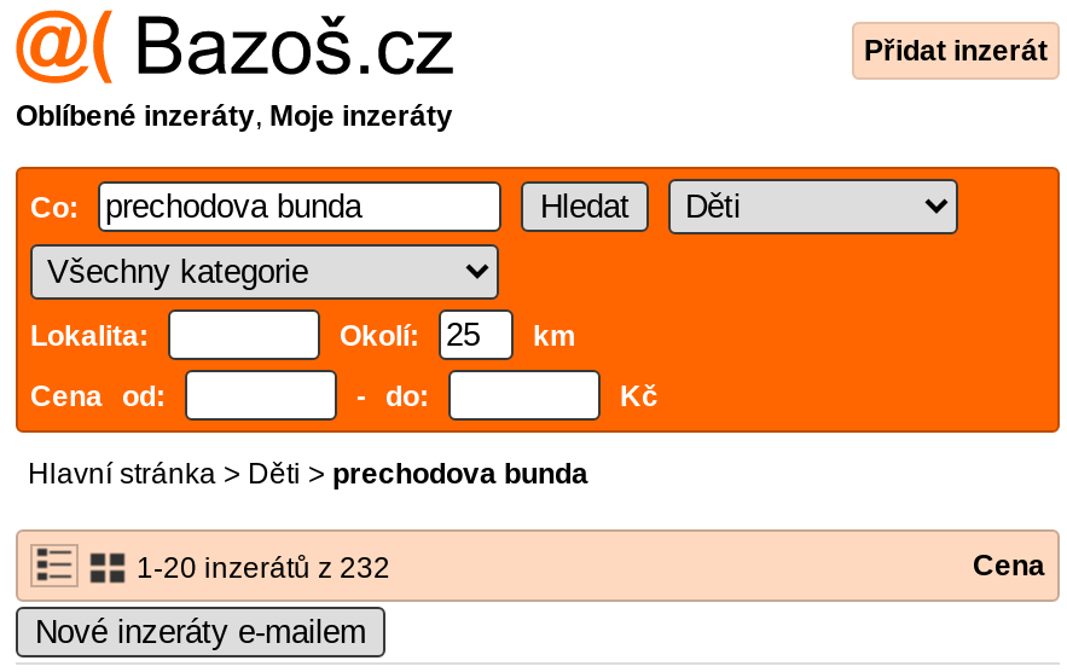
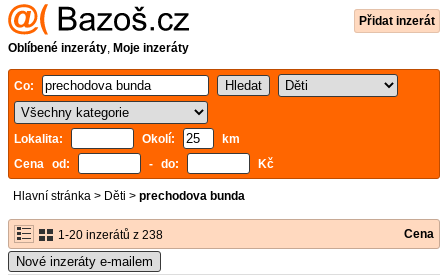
- 1-20 inzerátů z 232
+ 1-20 inzerátů z 238
